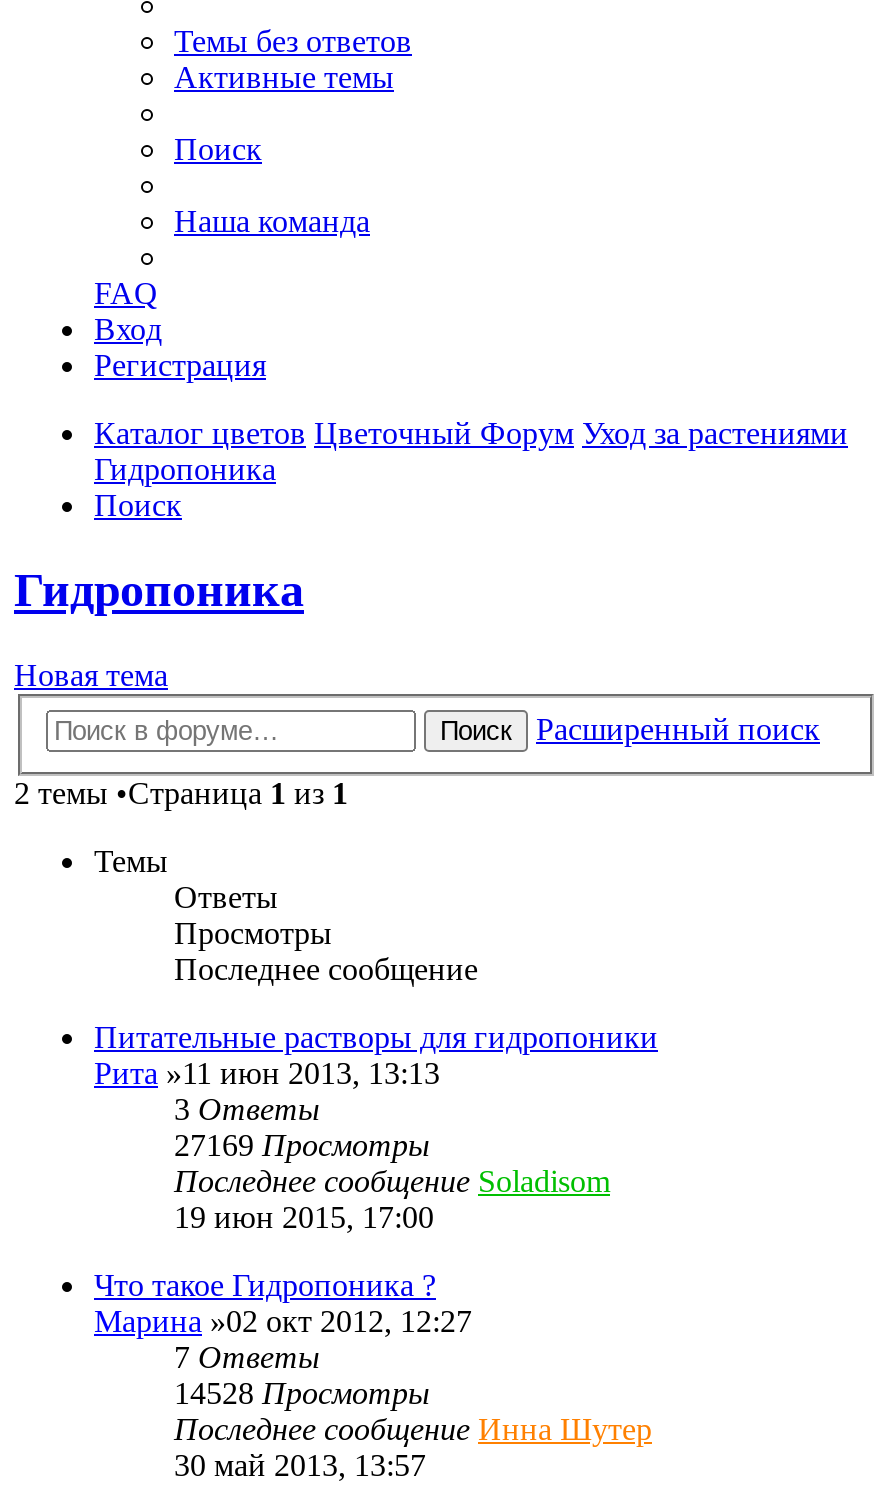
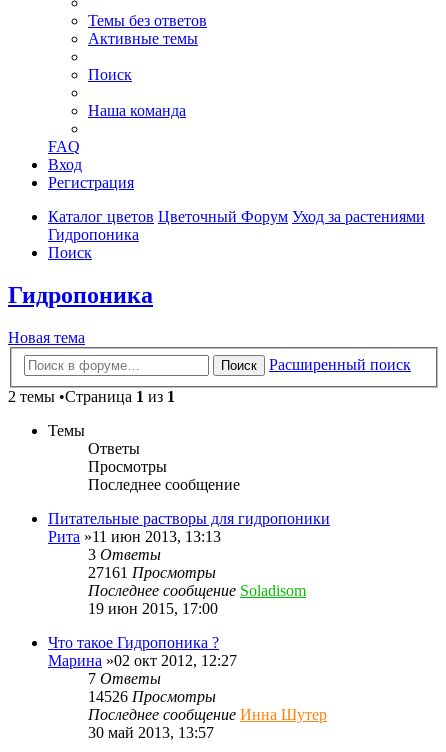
- 27169 Просмотры
+ 27161 Просмотры

- 14528 Просмотры
+ 14526 Просмотры
